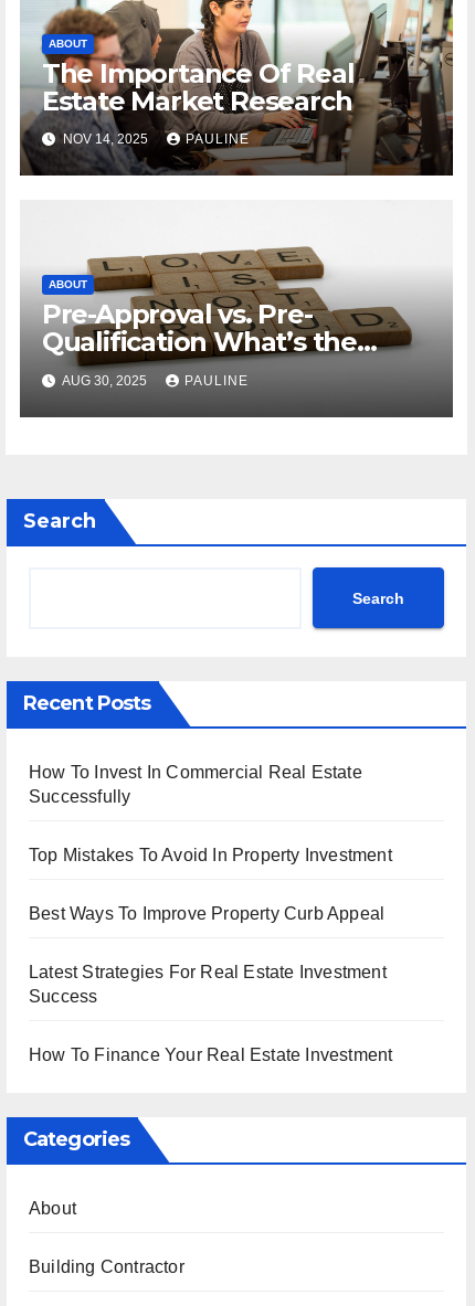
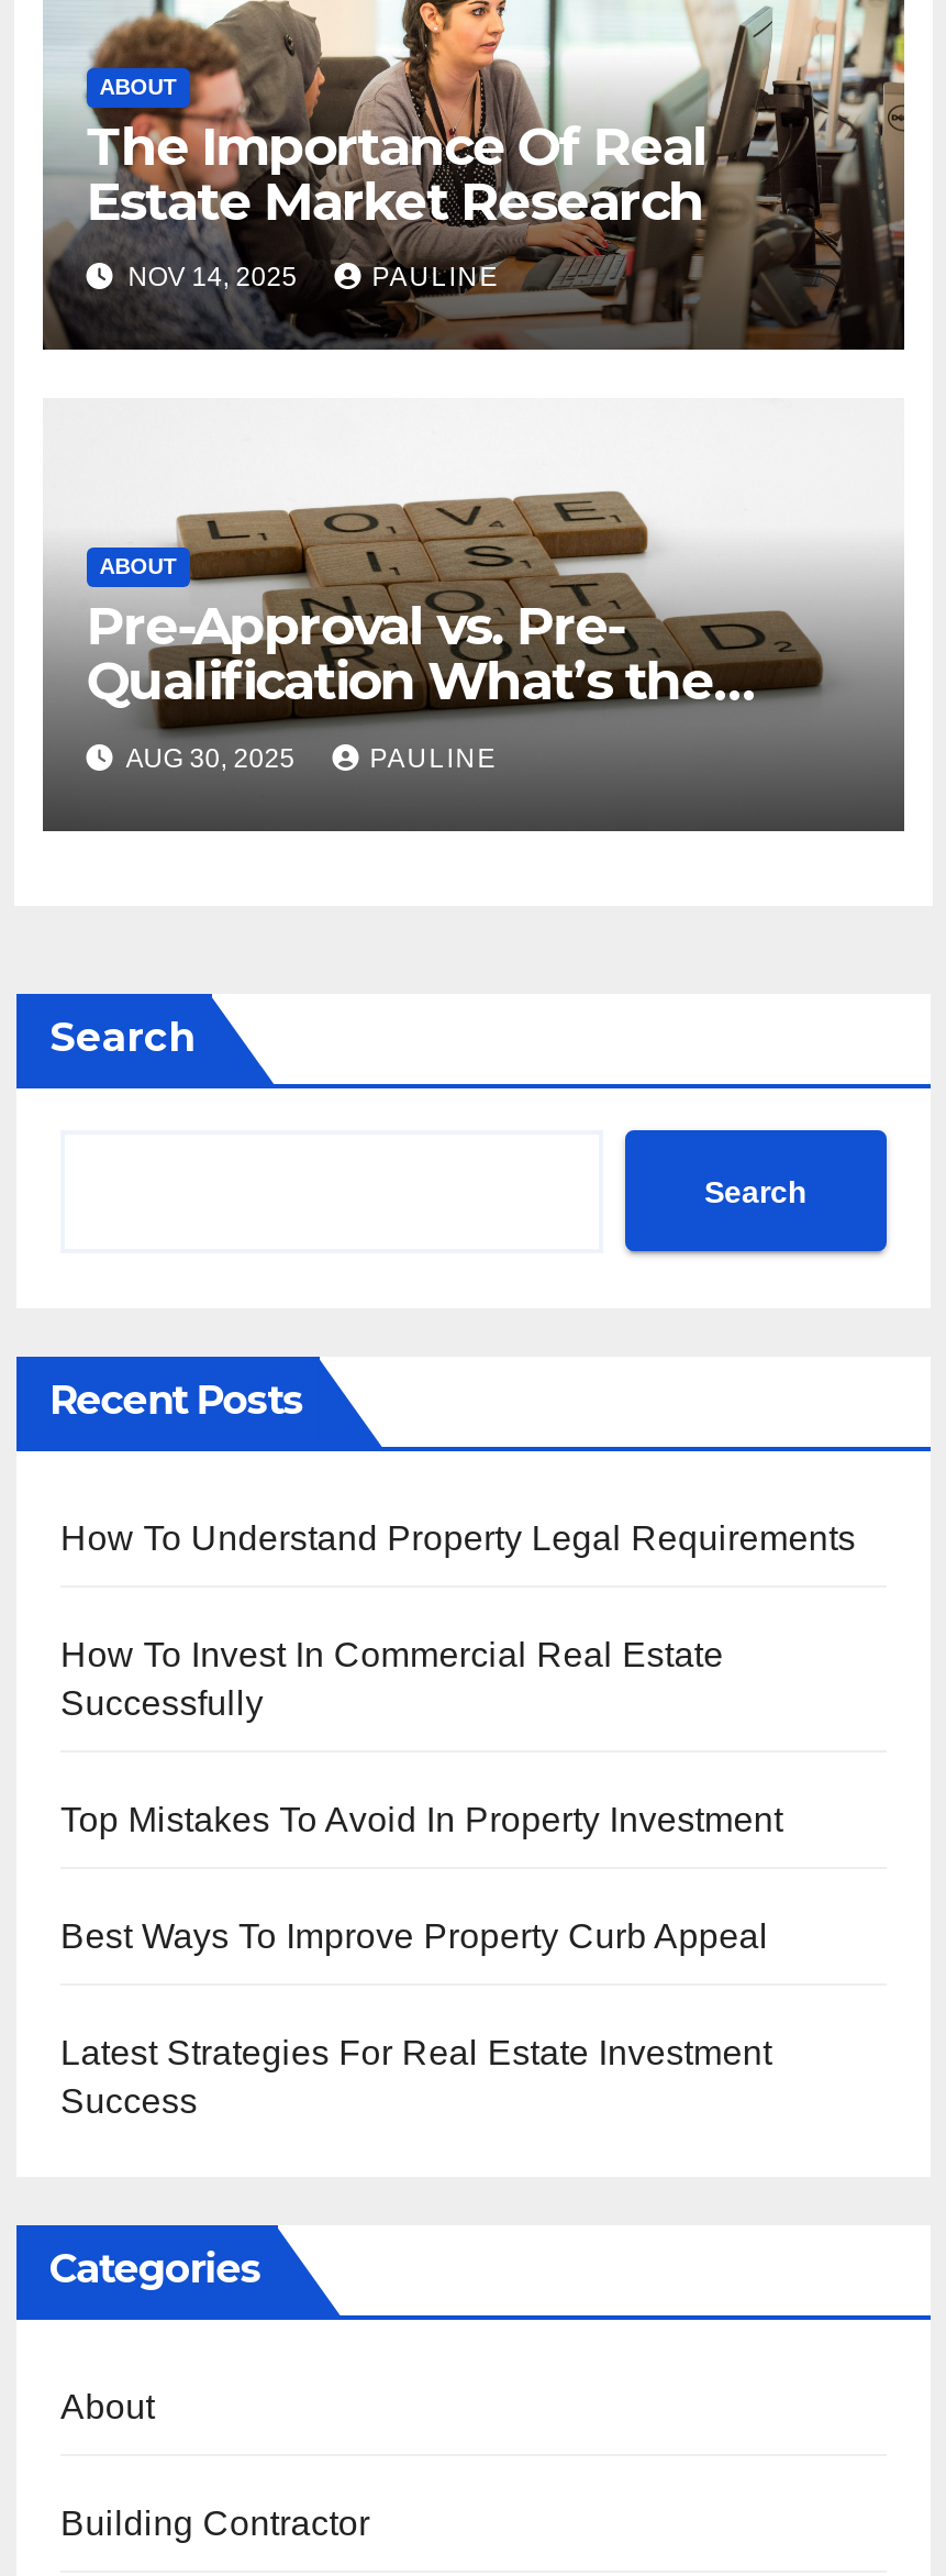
+ How To Understand Property Legal Requirements

moved down: How To Invest In Commercial Real Estate | Successfully | Top Mistakes To Avoid In Property Investment | Best Ways To Improve Property Curb Appeal | Latest Strategies For Real Estate Investment | Success

- How To Finance Your Real Estate Investment
